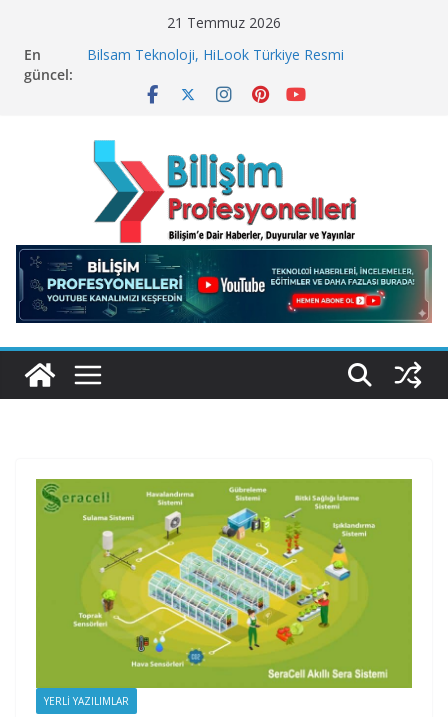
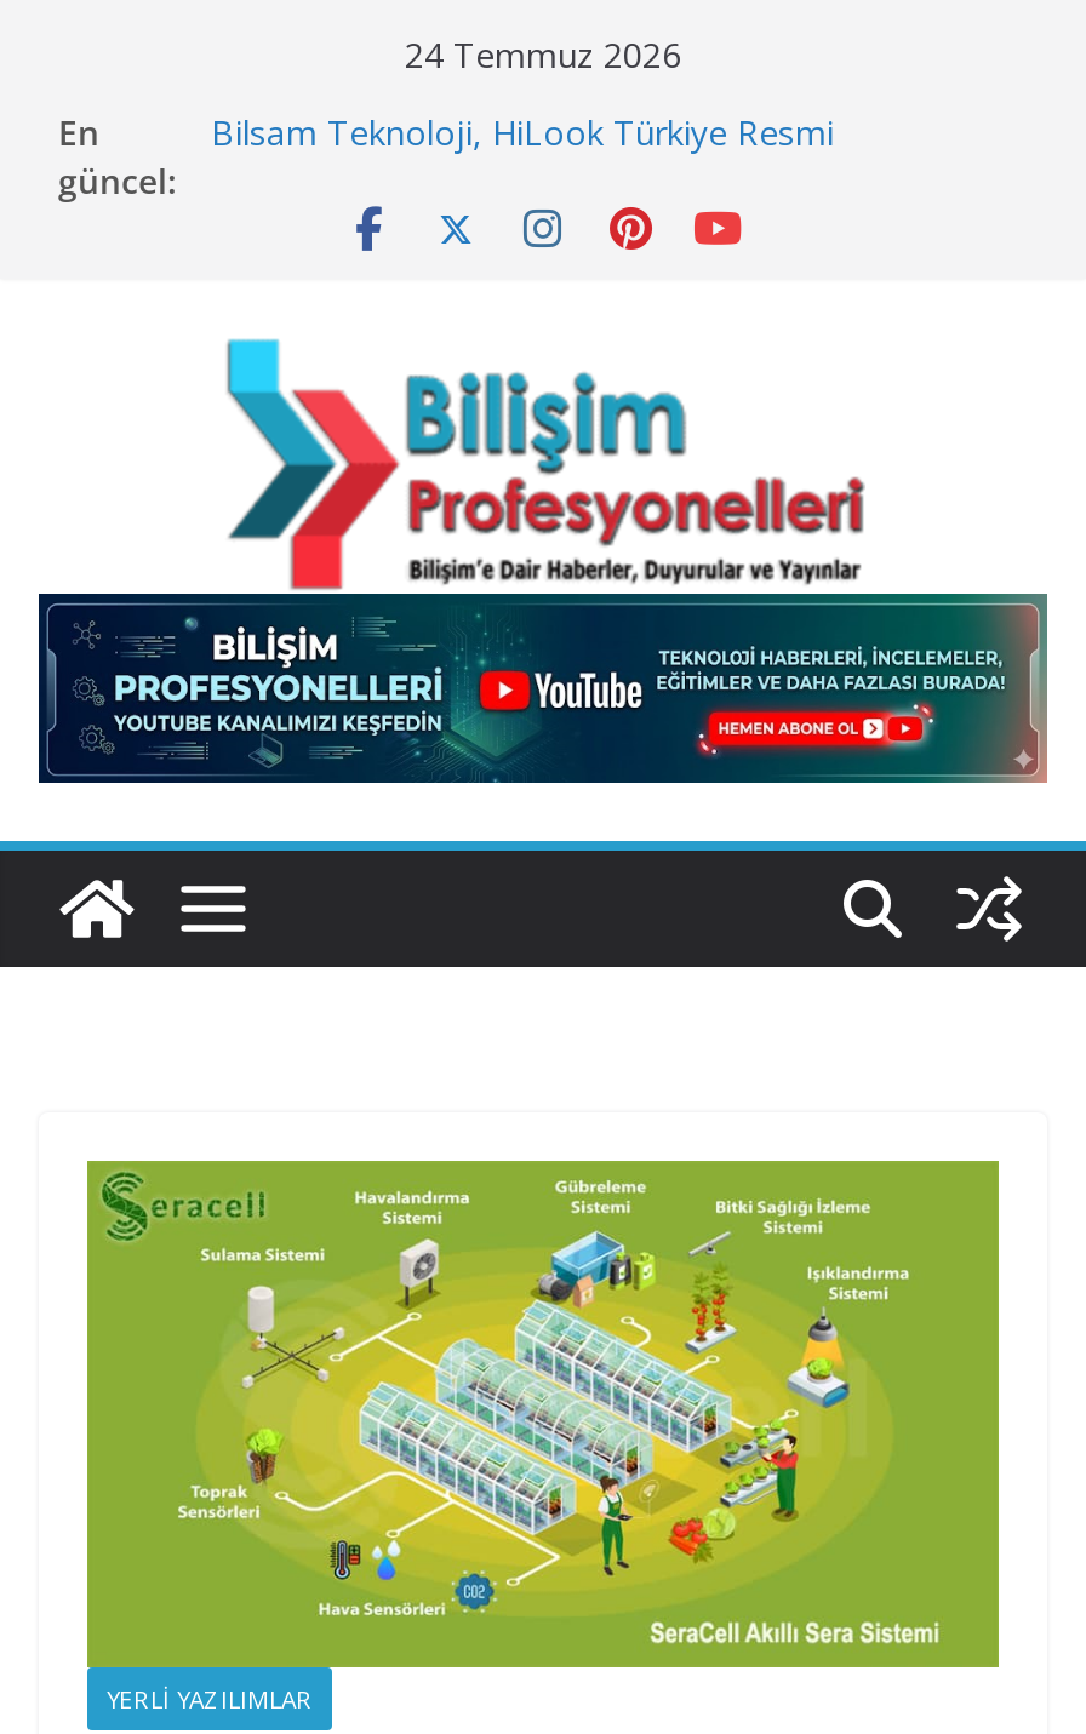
- 21 Temmuz 2026
+ 24 Temmuz 2026
